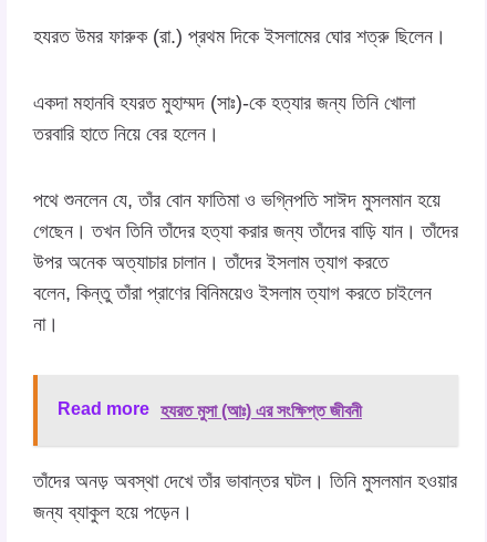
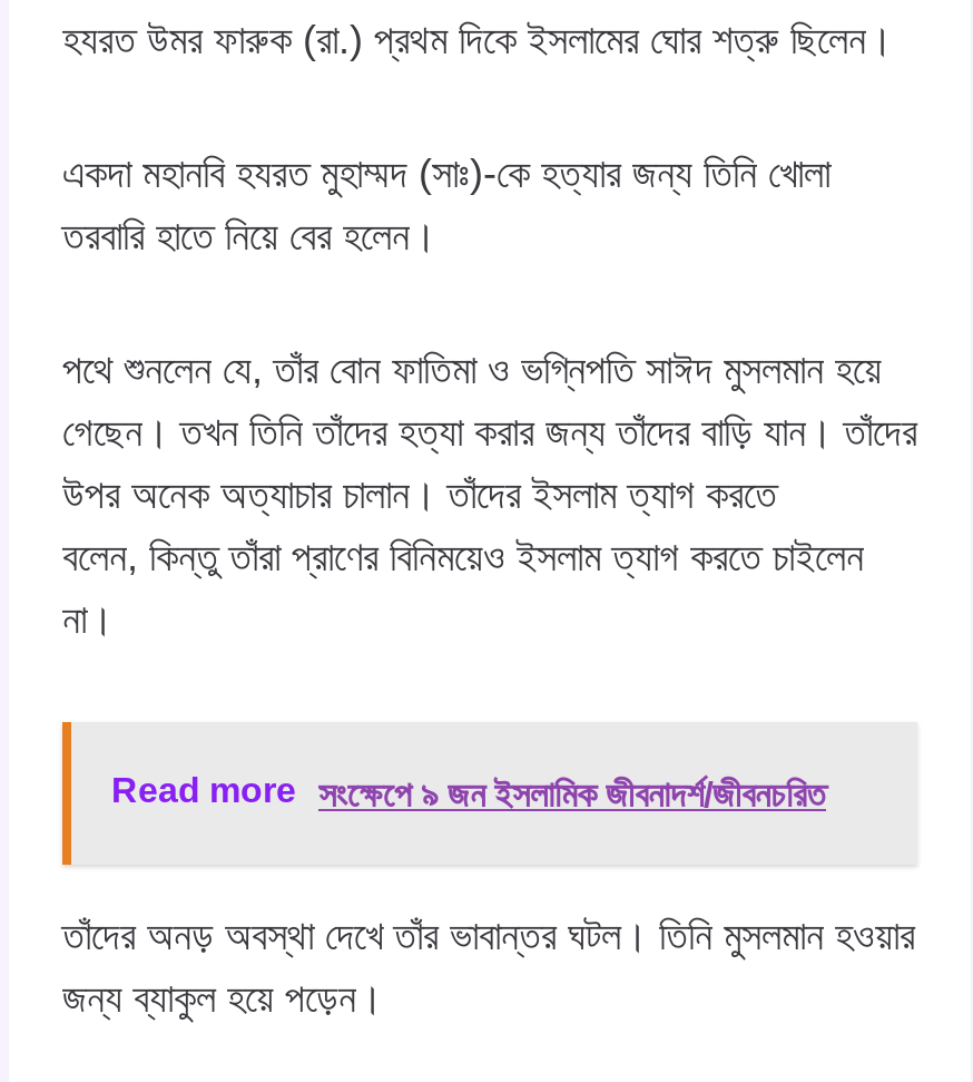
- Read more হযরত মুসা (আঃ) এর সংক্ষিপ্ত জীবনী
+ Read more সংক্ষেপে ৯ জন ইসলামিক জীবনাদর্শ/জীবনচরিত
